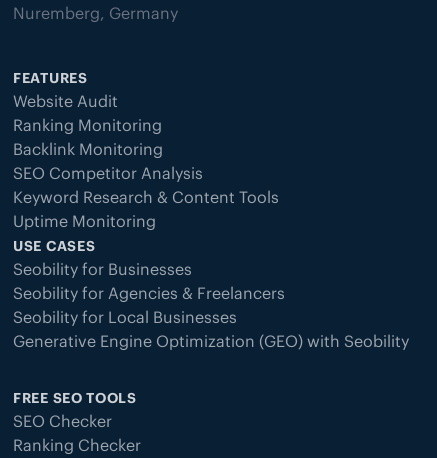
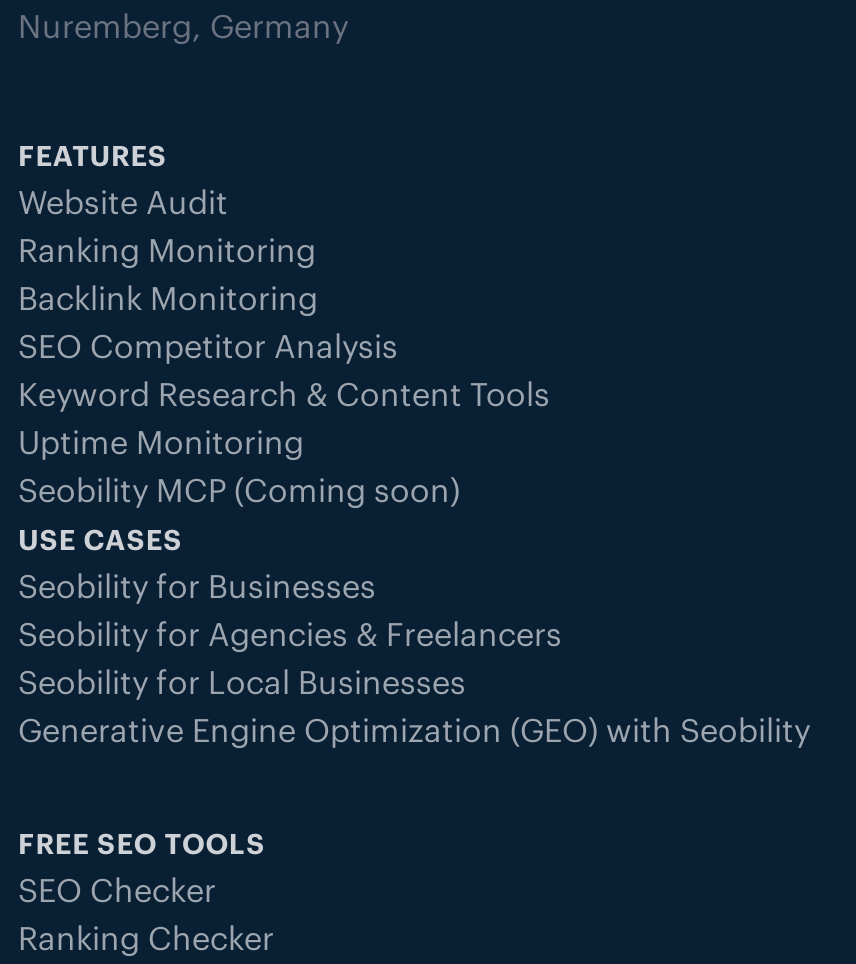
+ Seobility MCP (Coming soon)
